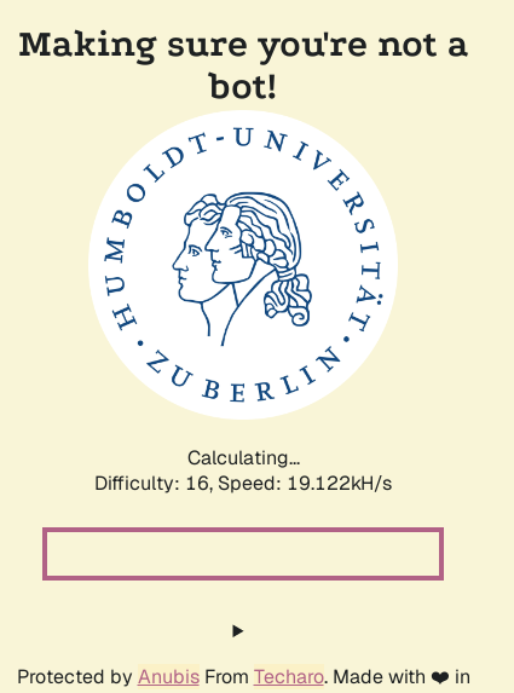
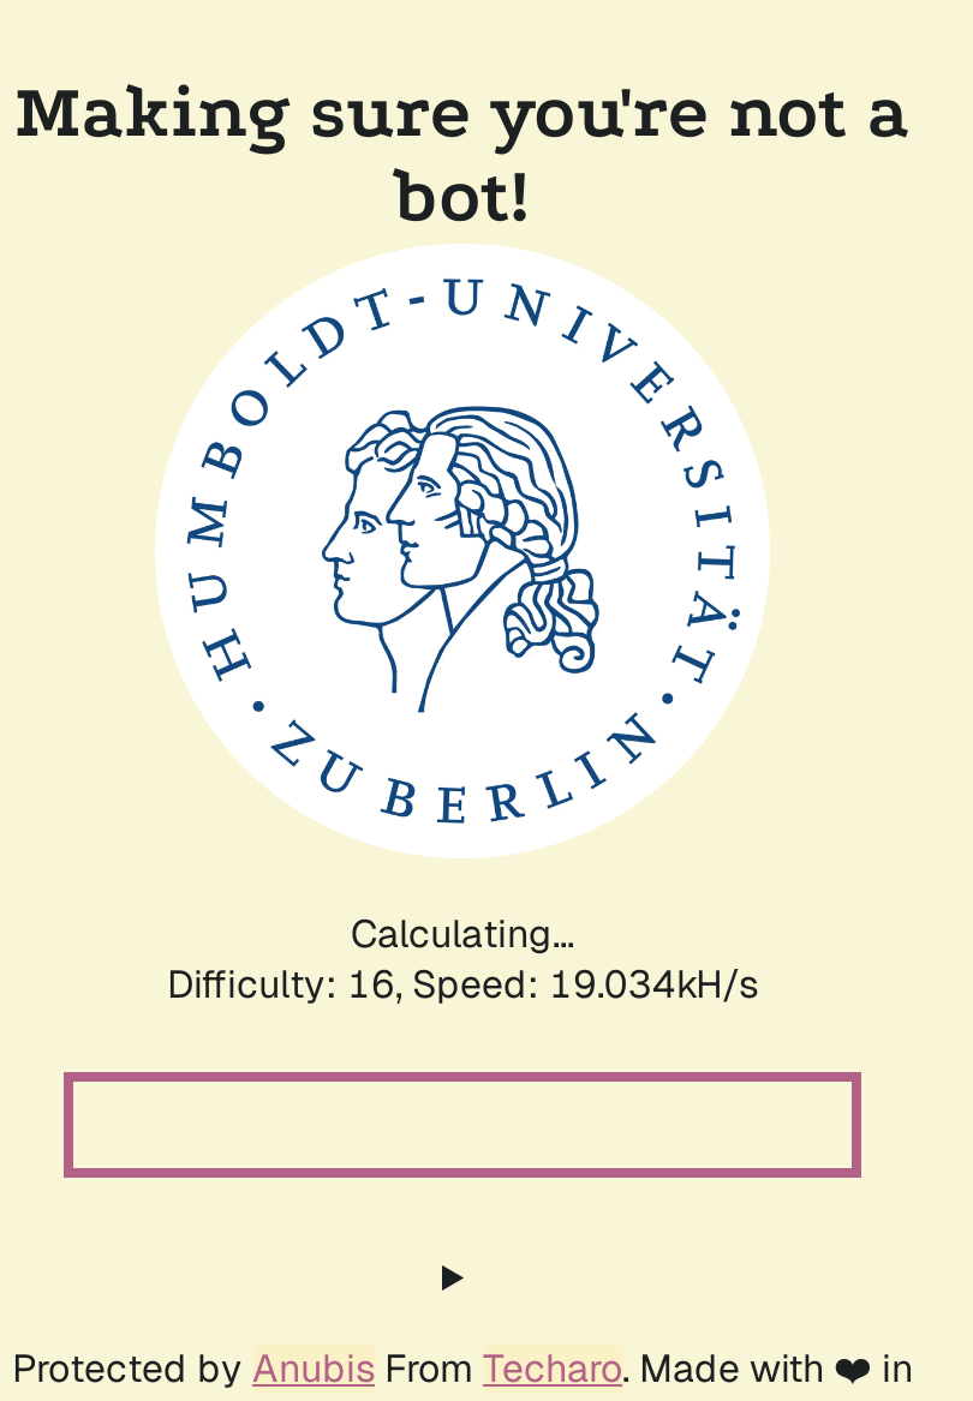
- Difficulty: 16, Speed: 19.122kH/s
+ Difficulty: 16, Speed: 19.034kH/s
